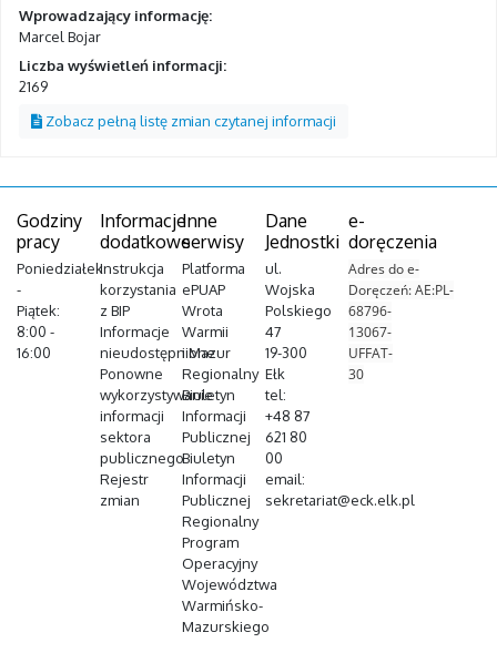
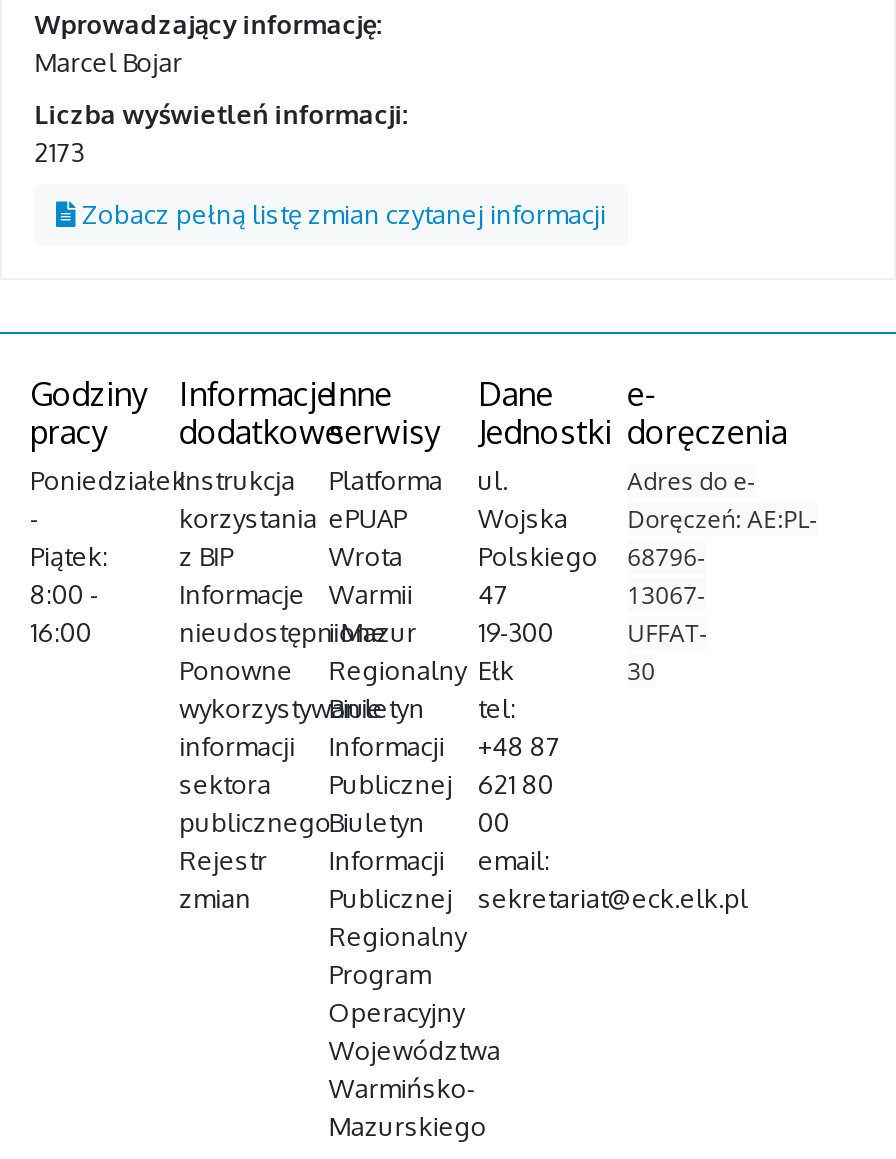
- 2169
+ 2173
